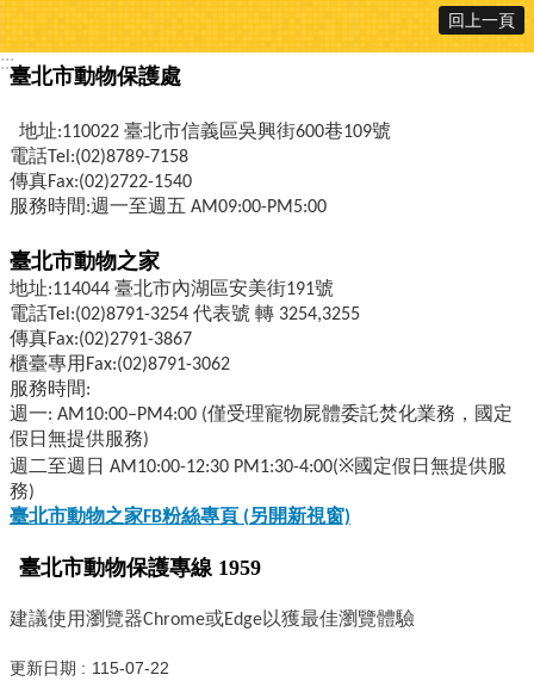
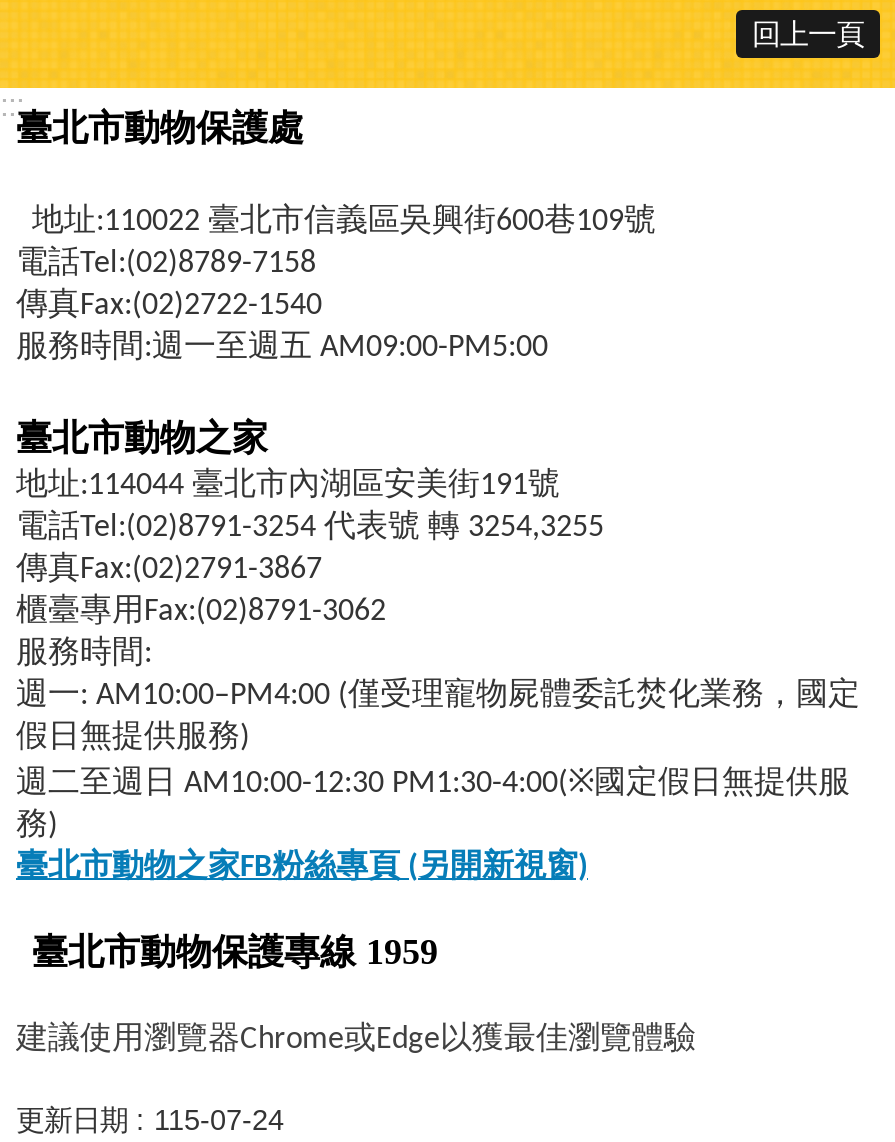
- 115-07-22
+ 115-07-24
